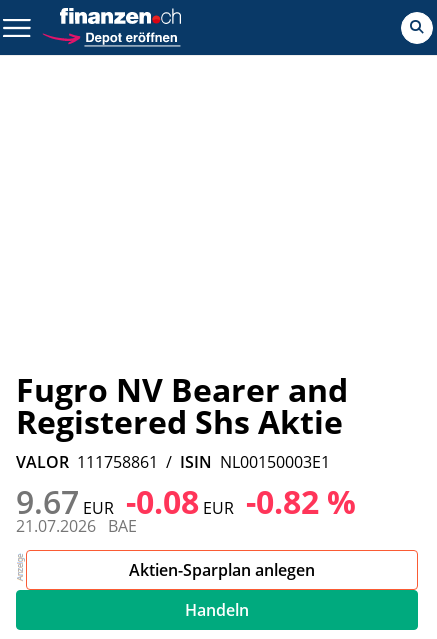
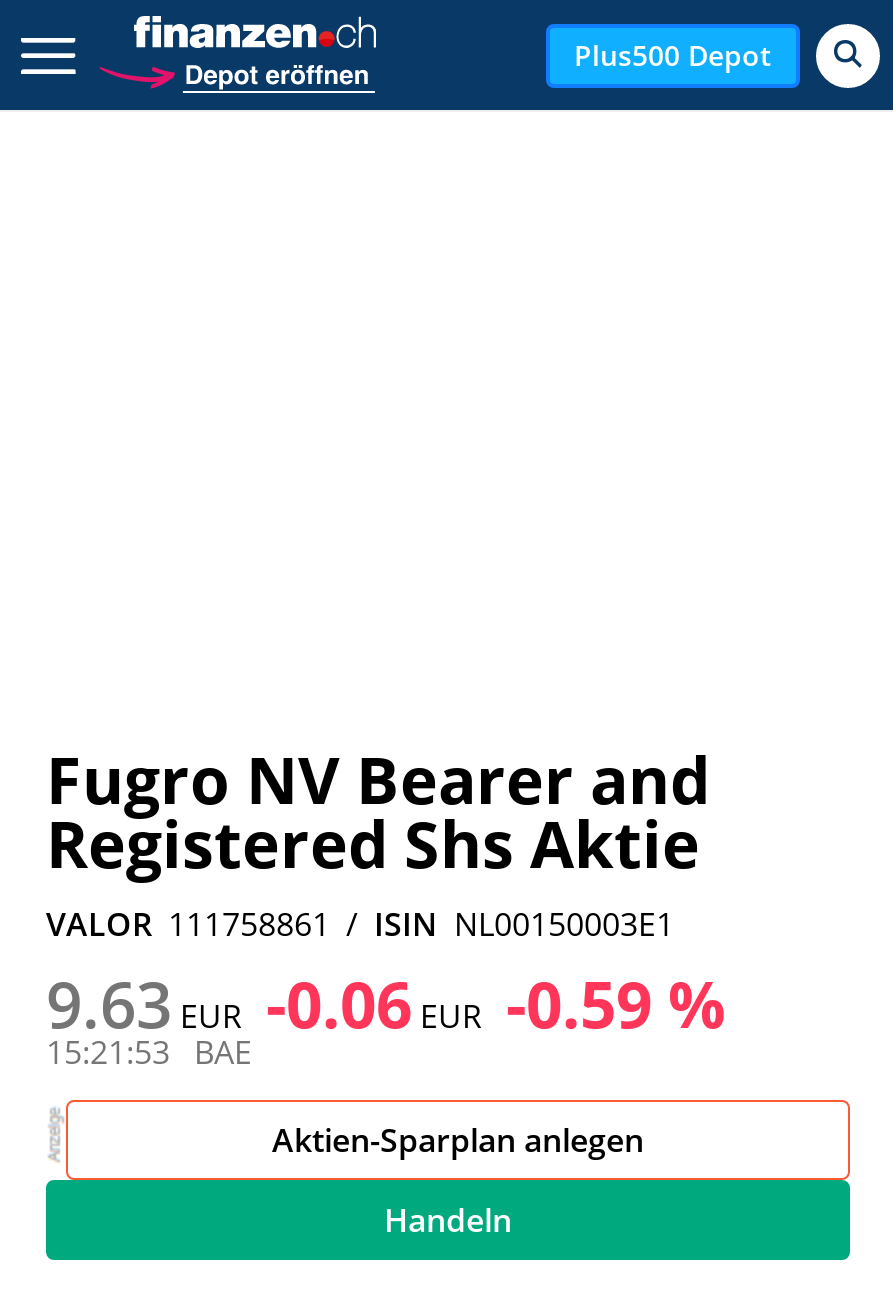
+ Plus500 Depot

- 9.67 EUR -0.08 EUR -0.82 %
+ 9.63 EUR -0.06 EUR -0.59 %

- 21.07.2026 BAE
+ 15:21:53 BAE
